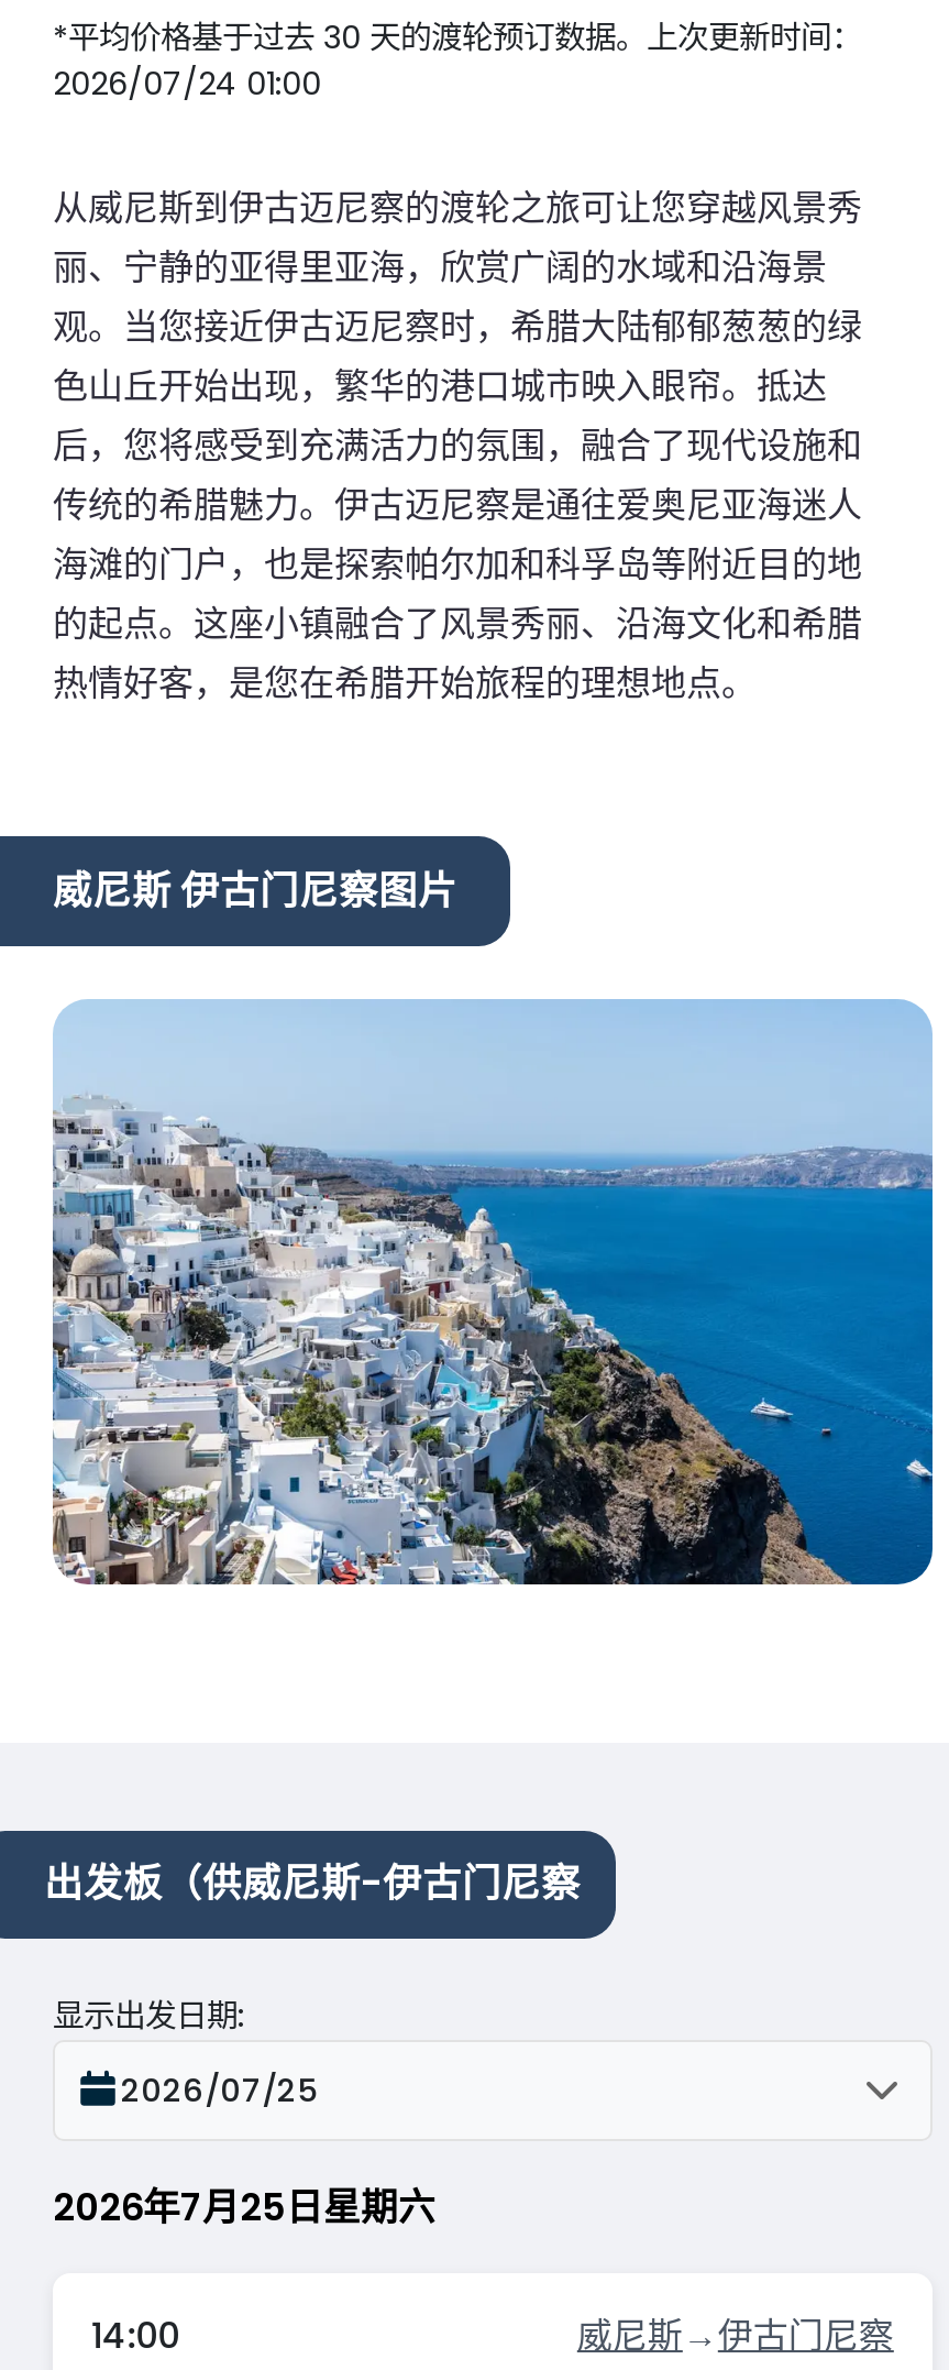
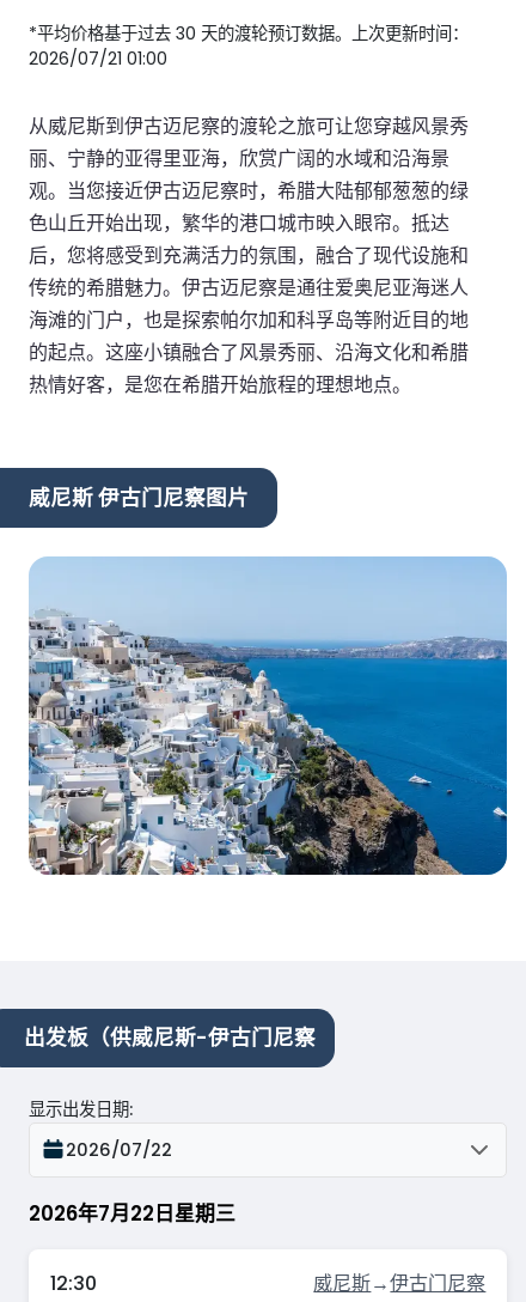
- 2026/07/24 01:00
+ 2026/07/21 01:00

- 2026/07/25
+ 2026/07/22

- 2026年7月25日星期六
+ 2026年7月22日星期三

- 14:00
+ 12:30
